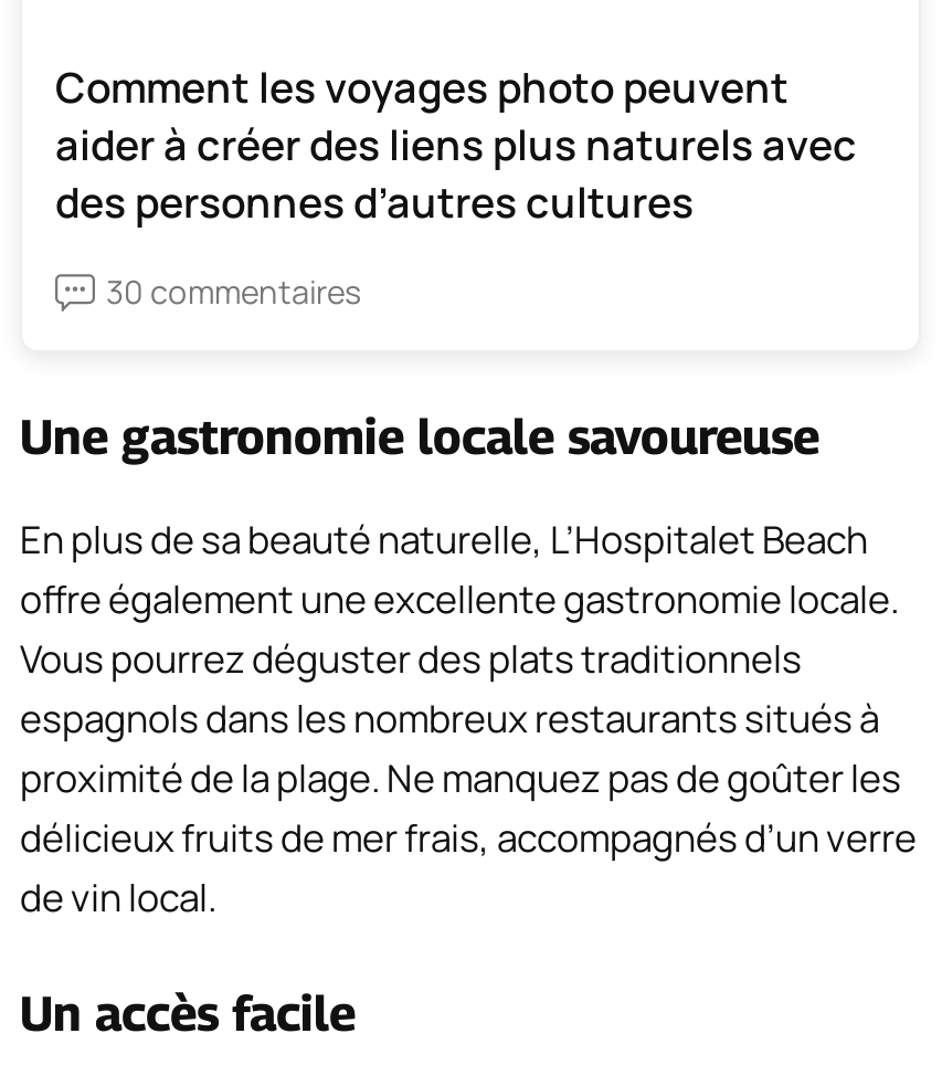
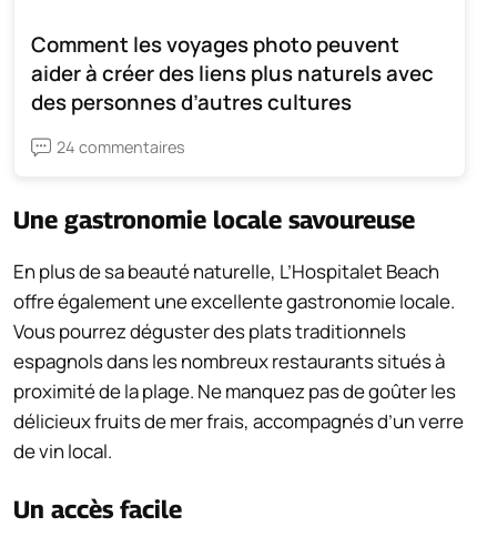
- 30 commentaires
+ 24 commentaires
